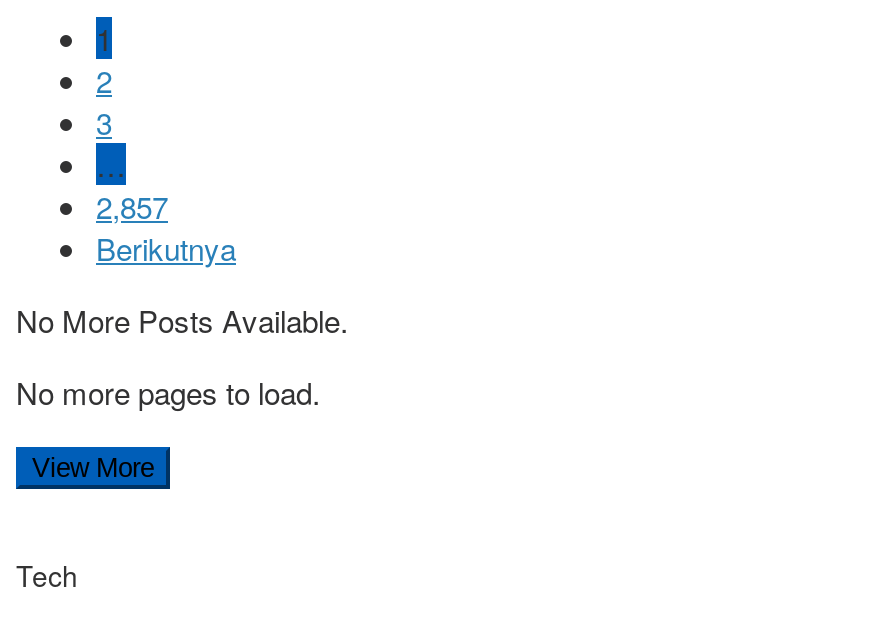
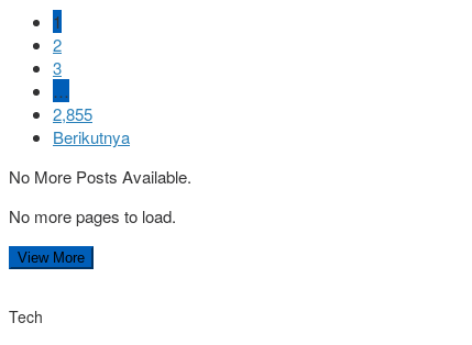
- 2,857
+ 2,855
